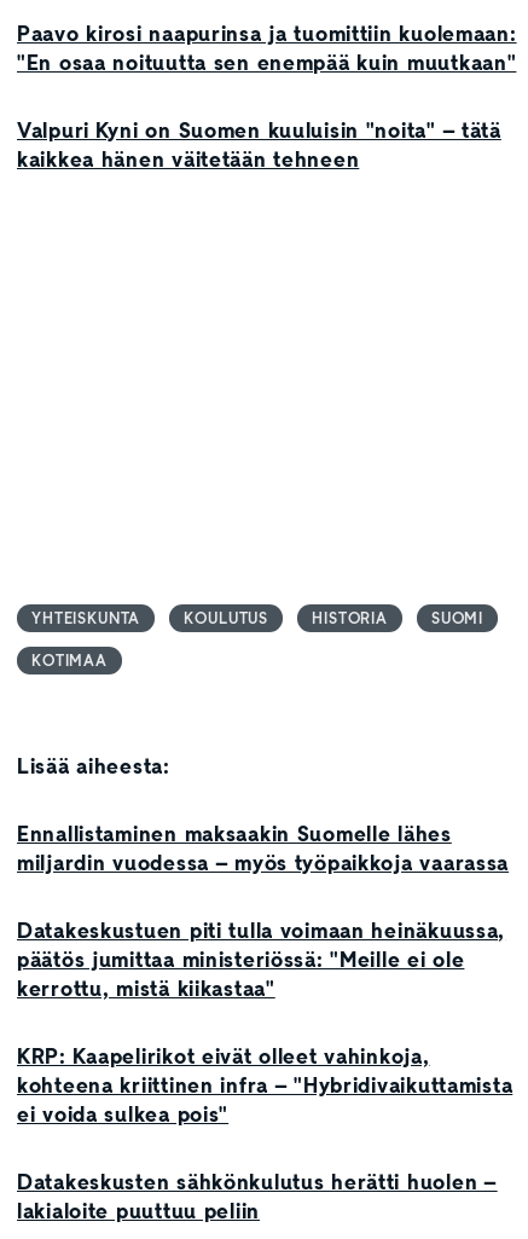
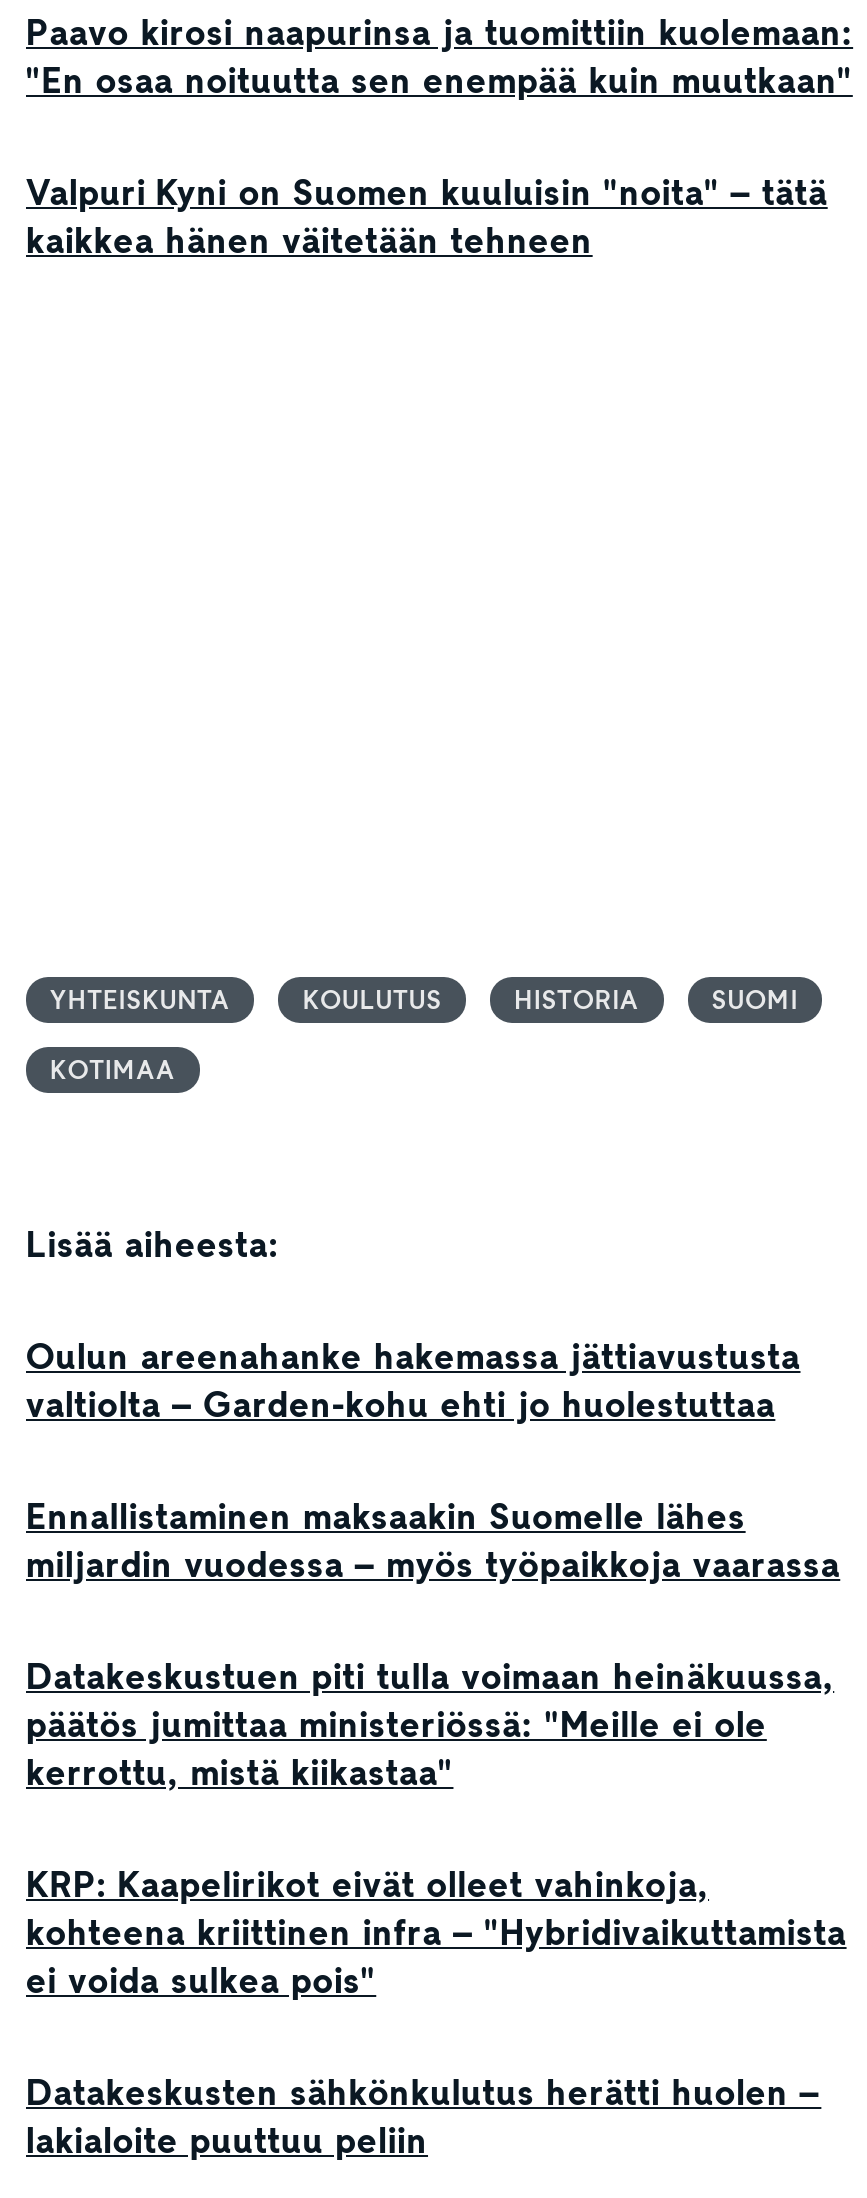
+ Oulun areenahanke hakemassa jättiavustusta
+ valtiolta – Garden-kohu ehti jo huolestuttaa
